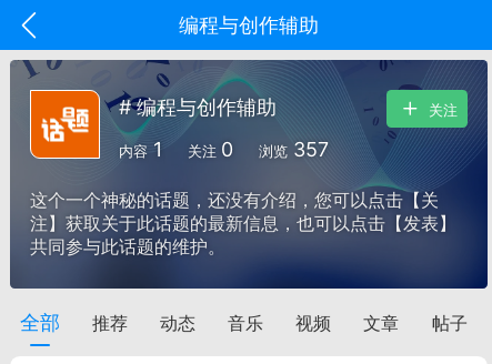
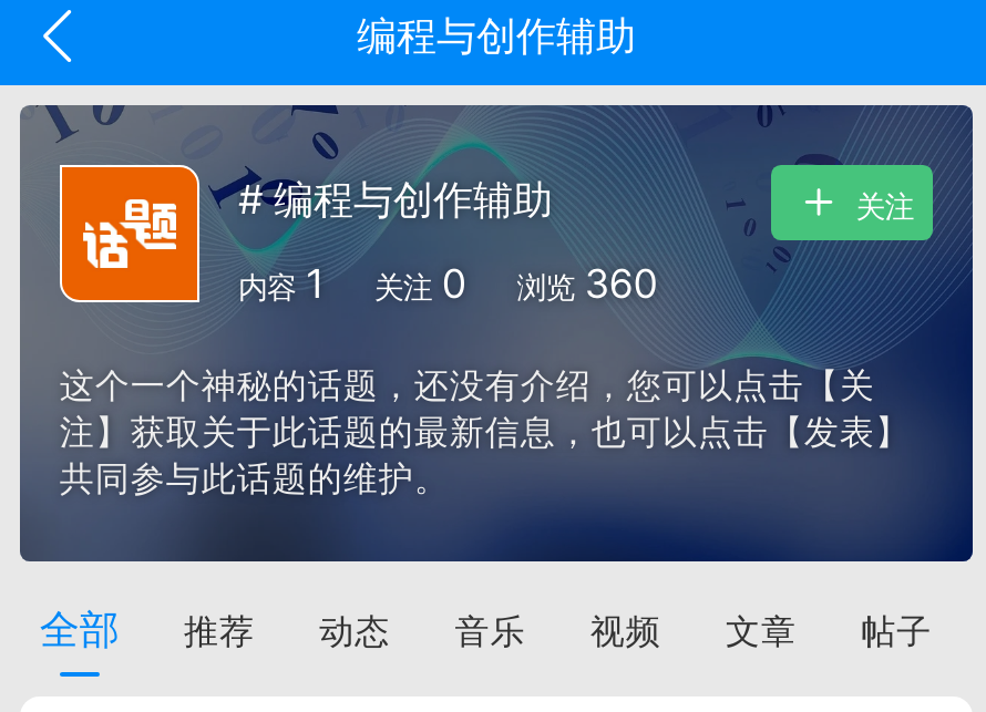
- 内容 1 关注 0 浏览 357
+ 内容 1 关注 0 浏览 360
